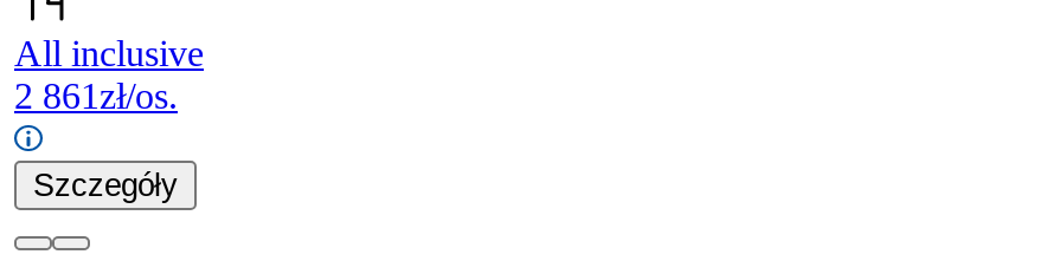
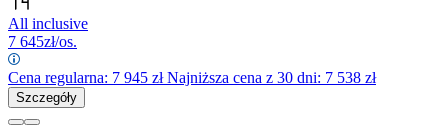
- 2 861zł/os.
+ 7 645zł/os.
+ Cena regularna: 7 945 zł Najniższa cena z 30 dni: 7 538 zł
